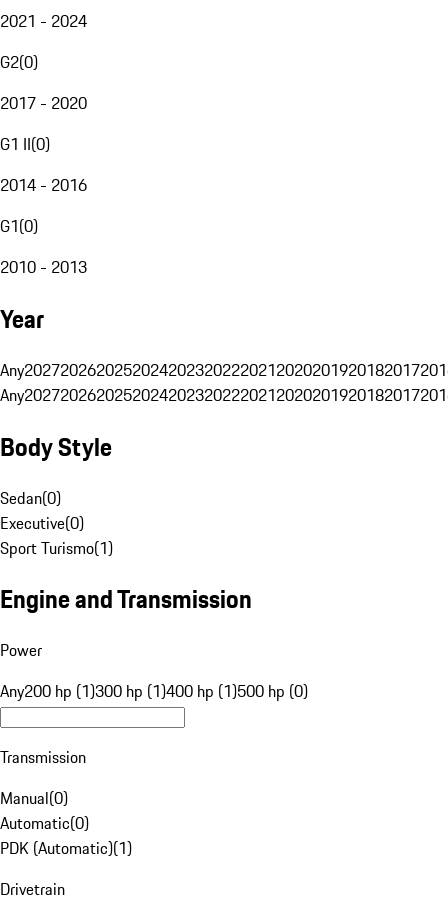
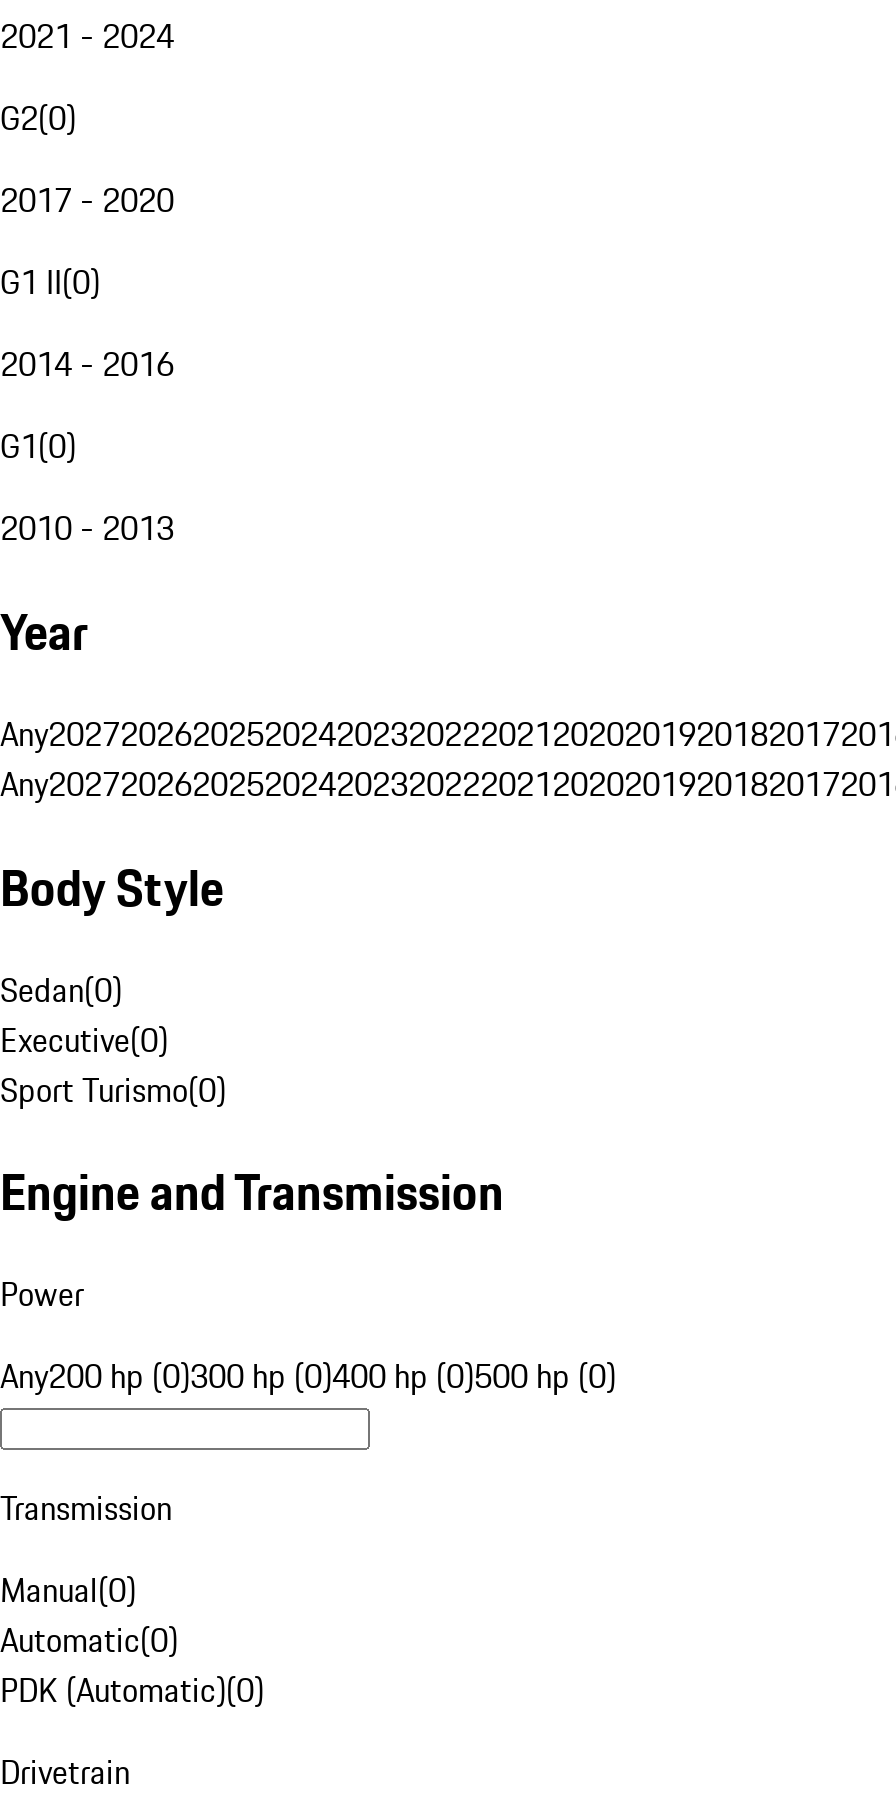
- Sport Turismo(1)
+ Sport Turismo(0)

- Any200 hp (1)300 hp (1)400 hp (1)500 hp (0)
+ Any200 hp (0)300 hp (0)400 hp (0)500 hp (0)

- PDK (Automatic)(1)
+ PDK (Automatic)(0)
